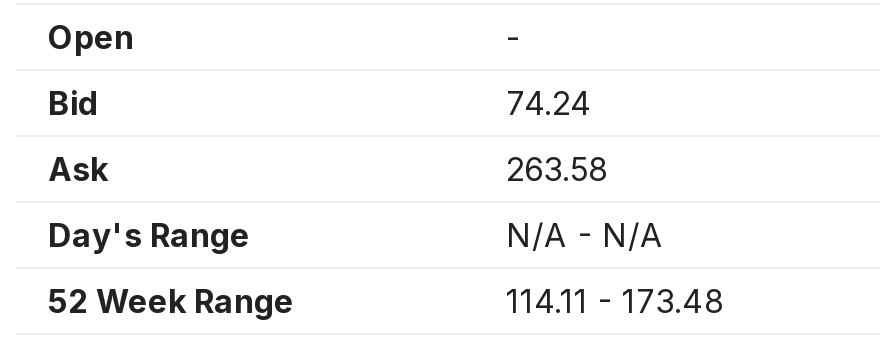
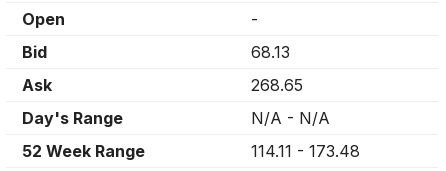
- 74.24
+ 68.13

- 263.58
+ 268.65
